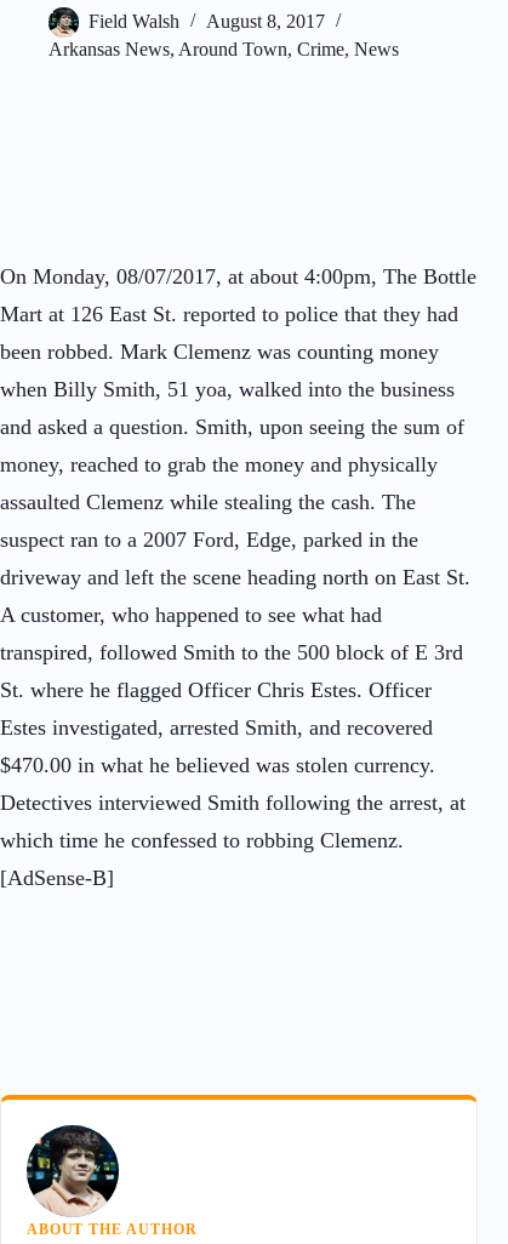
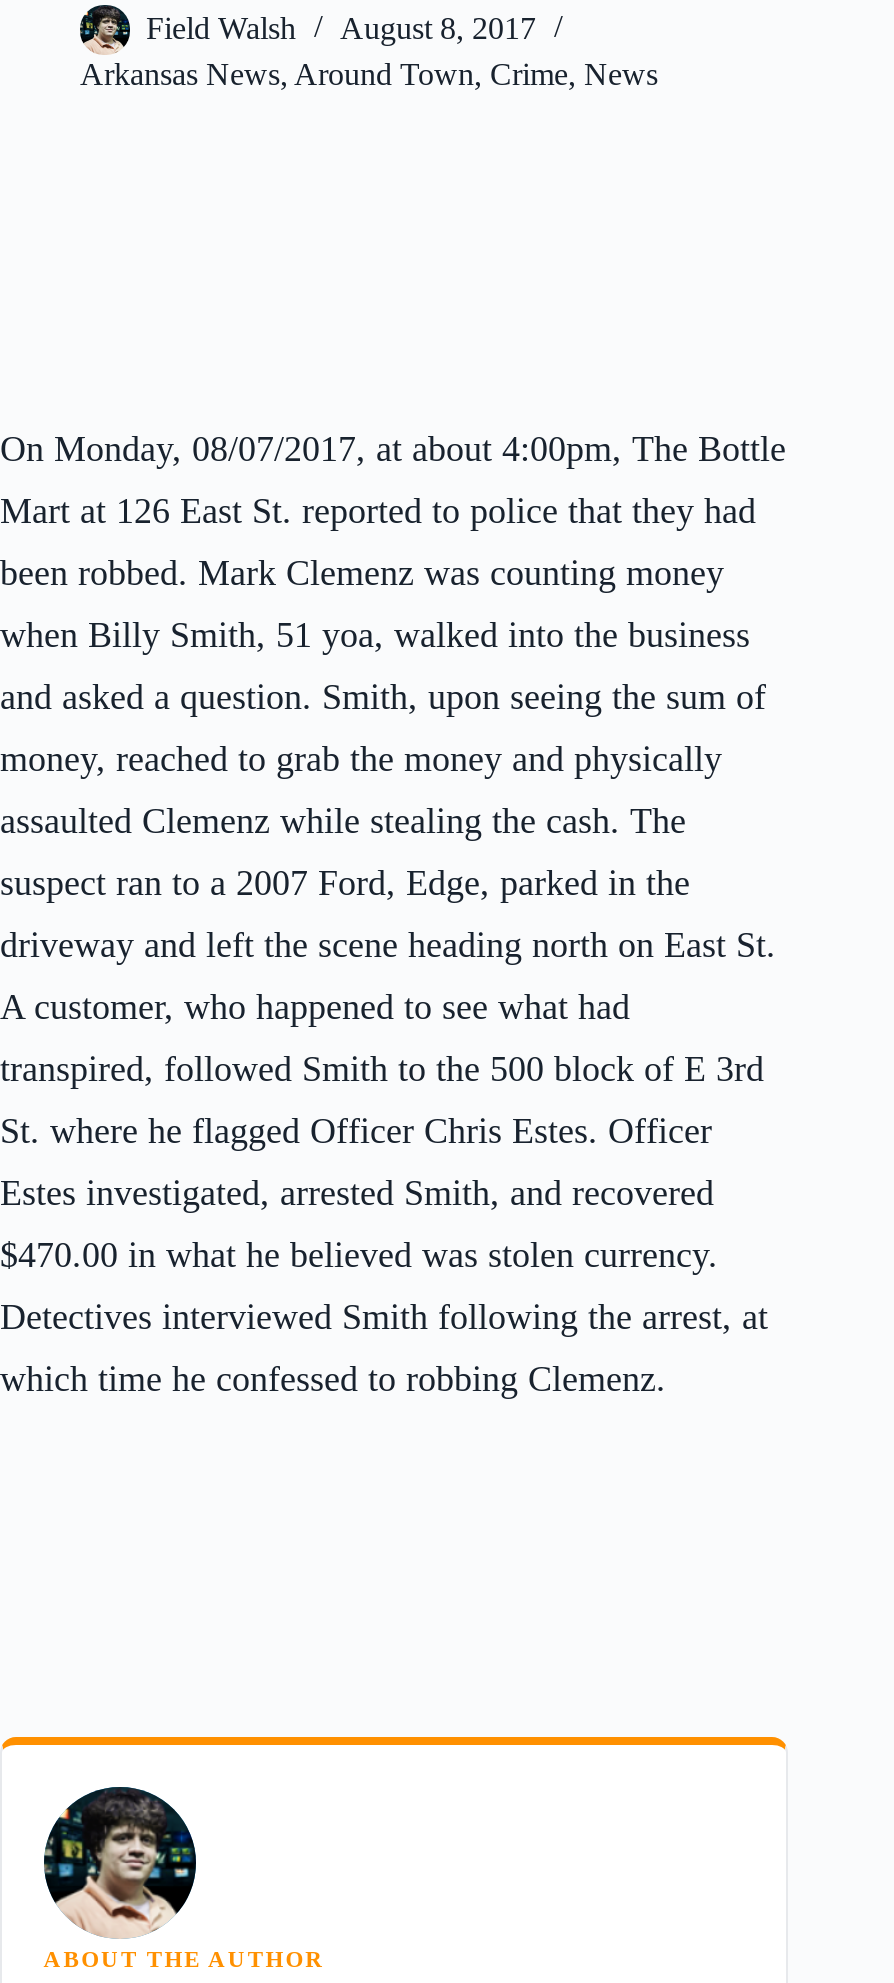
- [AdSense-B]
